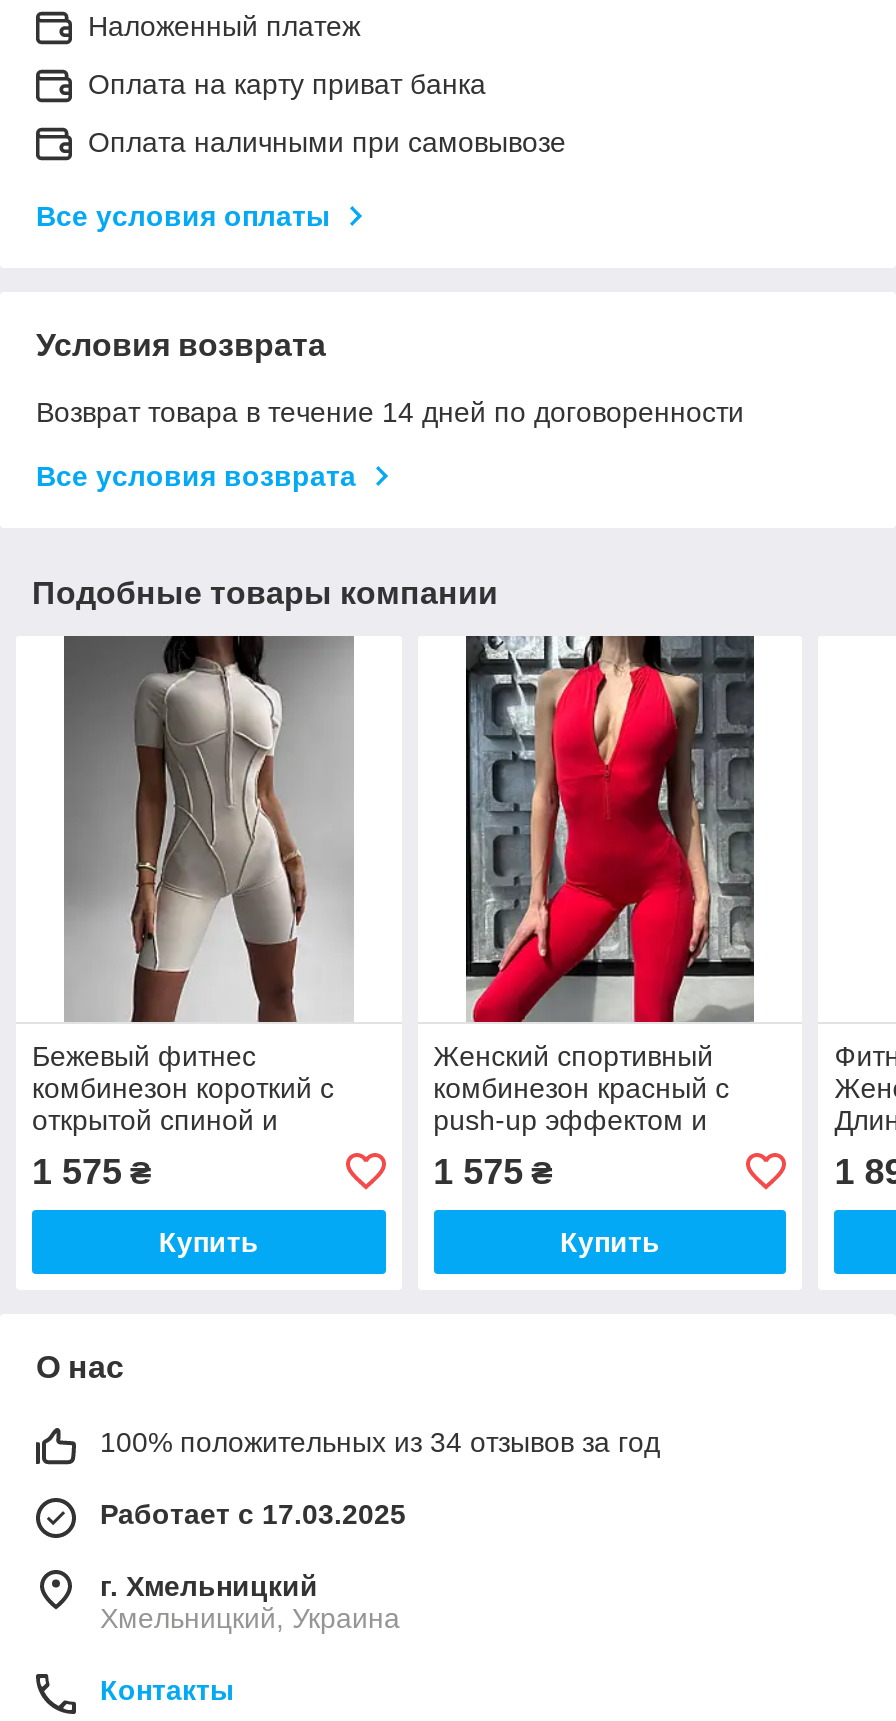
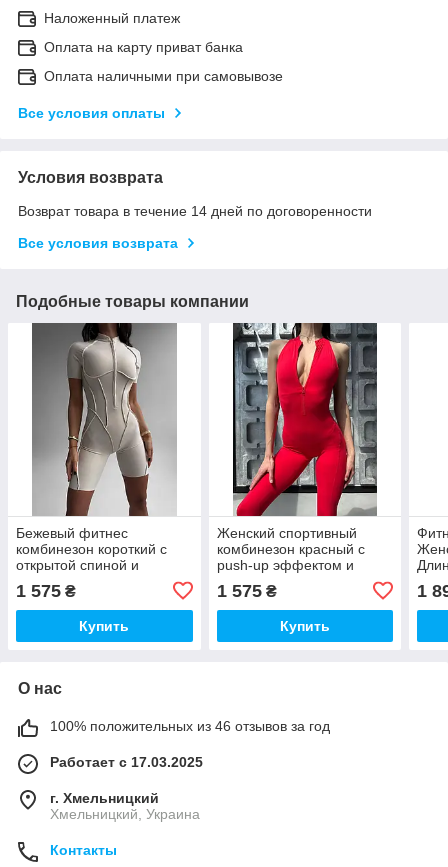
- 100% положительных из 34 отзывов за год
+ 100% положительных из 46 отзывов за год
